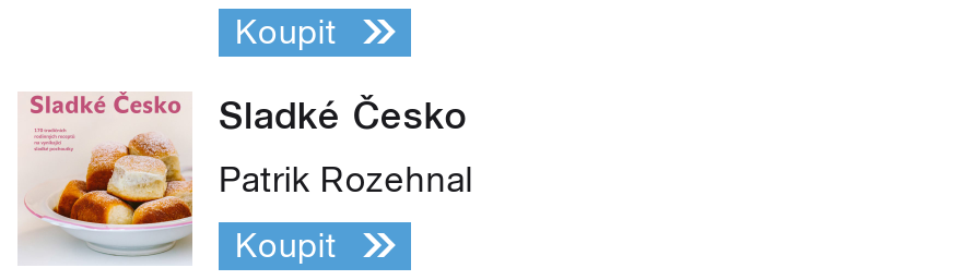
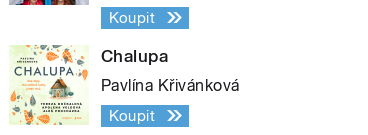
- [image]
- Sladké Česko
+ [image]
+ Chalupa

- Patrik Rozehnal
+ Pavlína Křivánková
